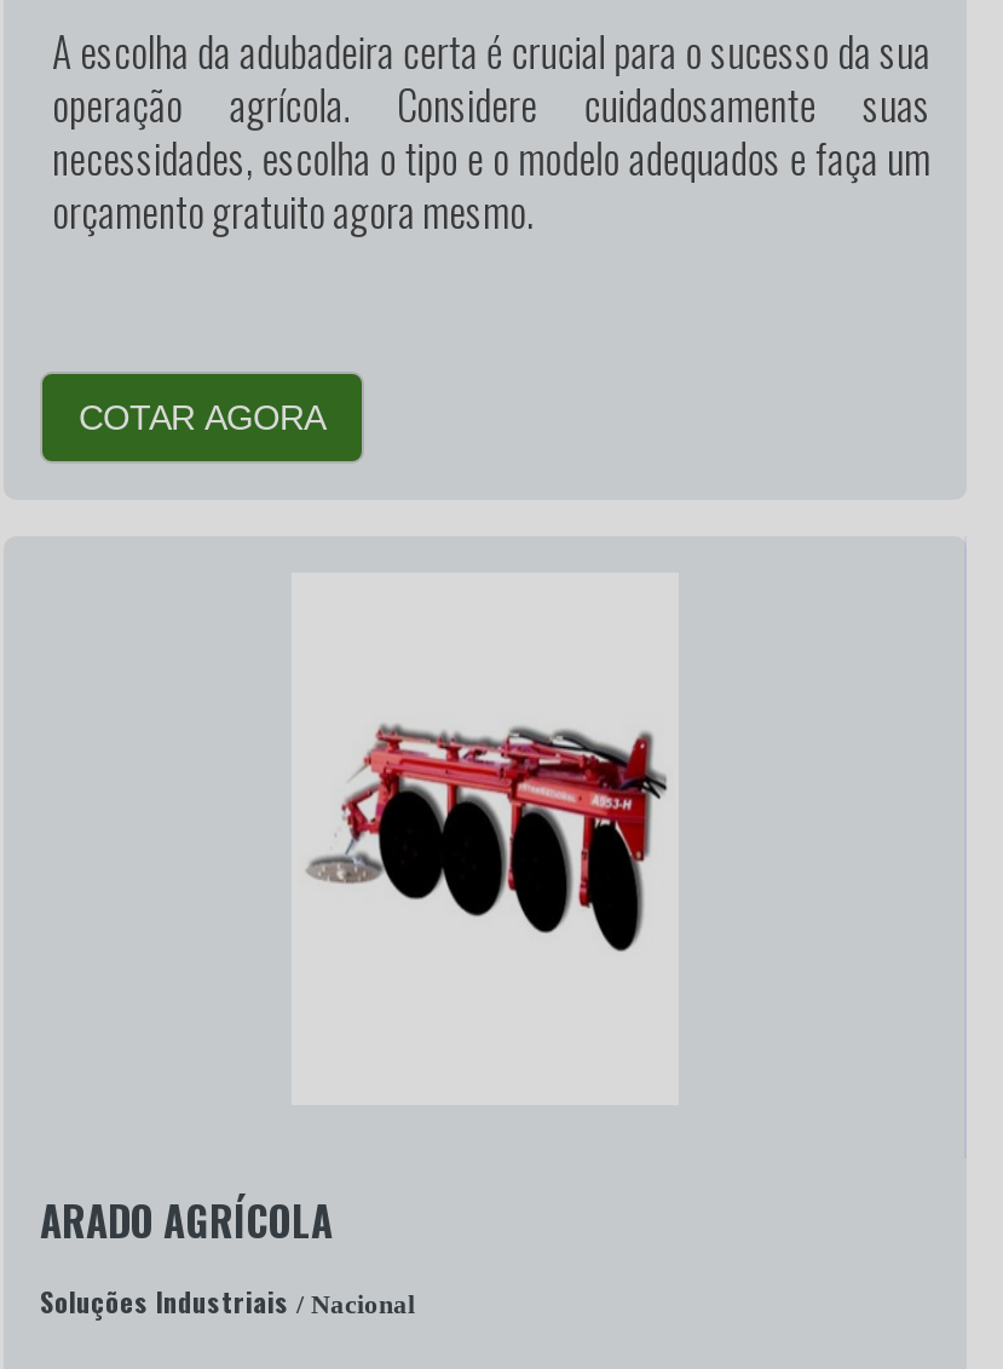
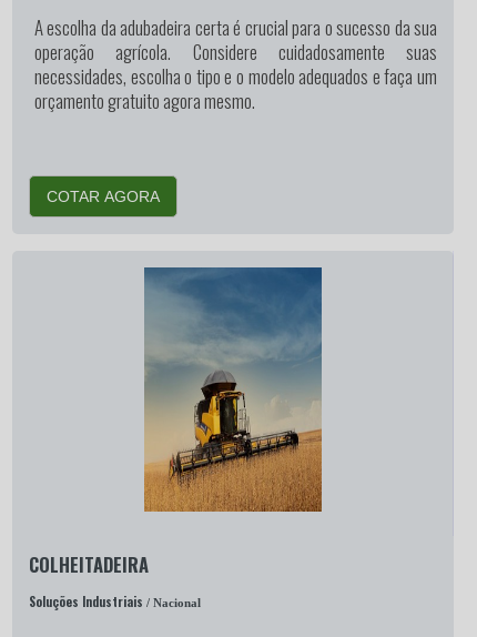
- [image]
- ARADO AGRÍCOLA
+ [image]
+ COLHEITADEIRA
